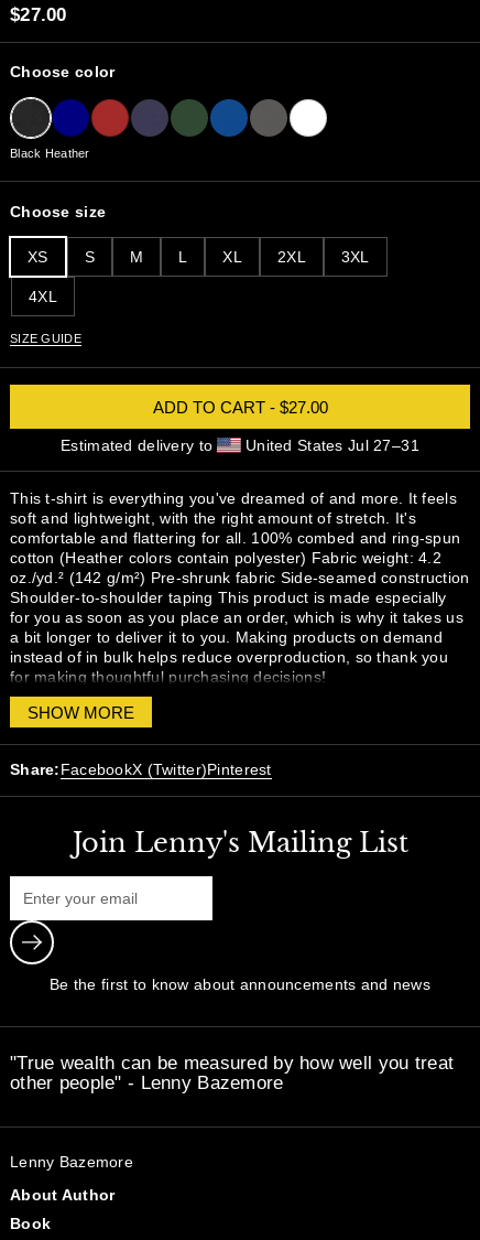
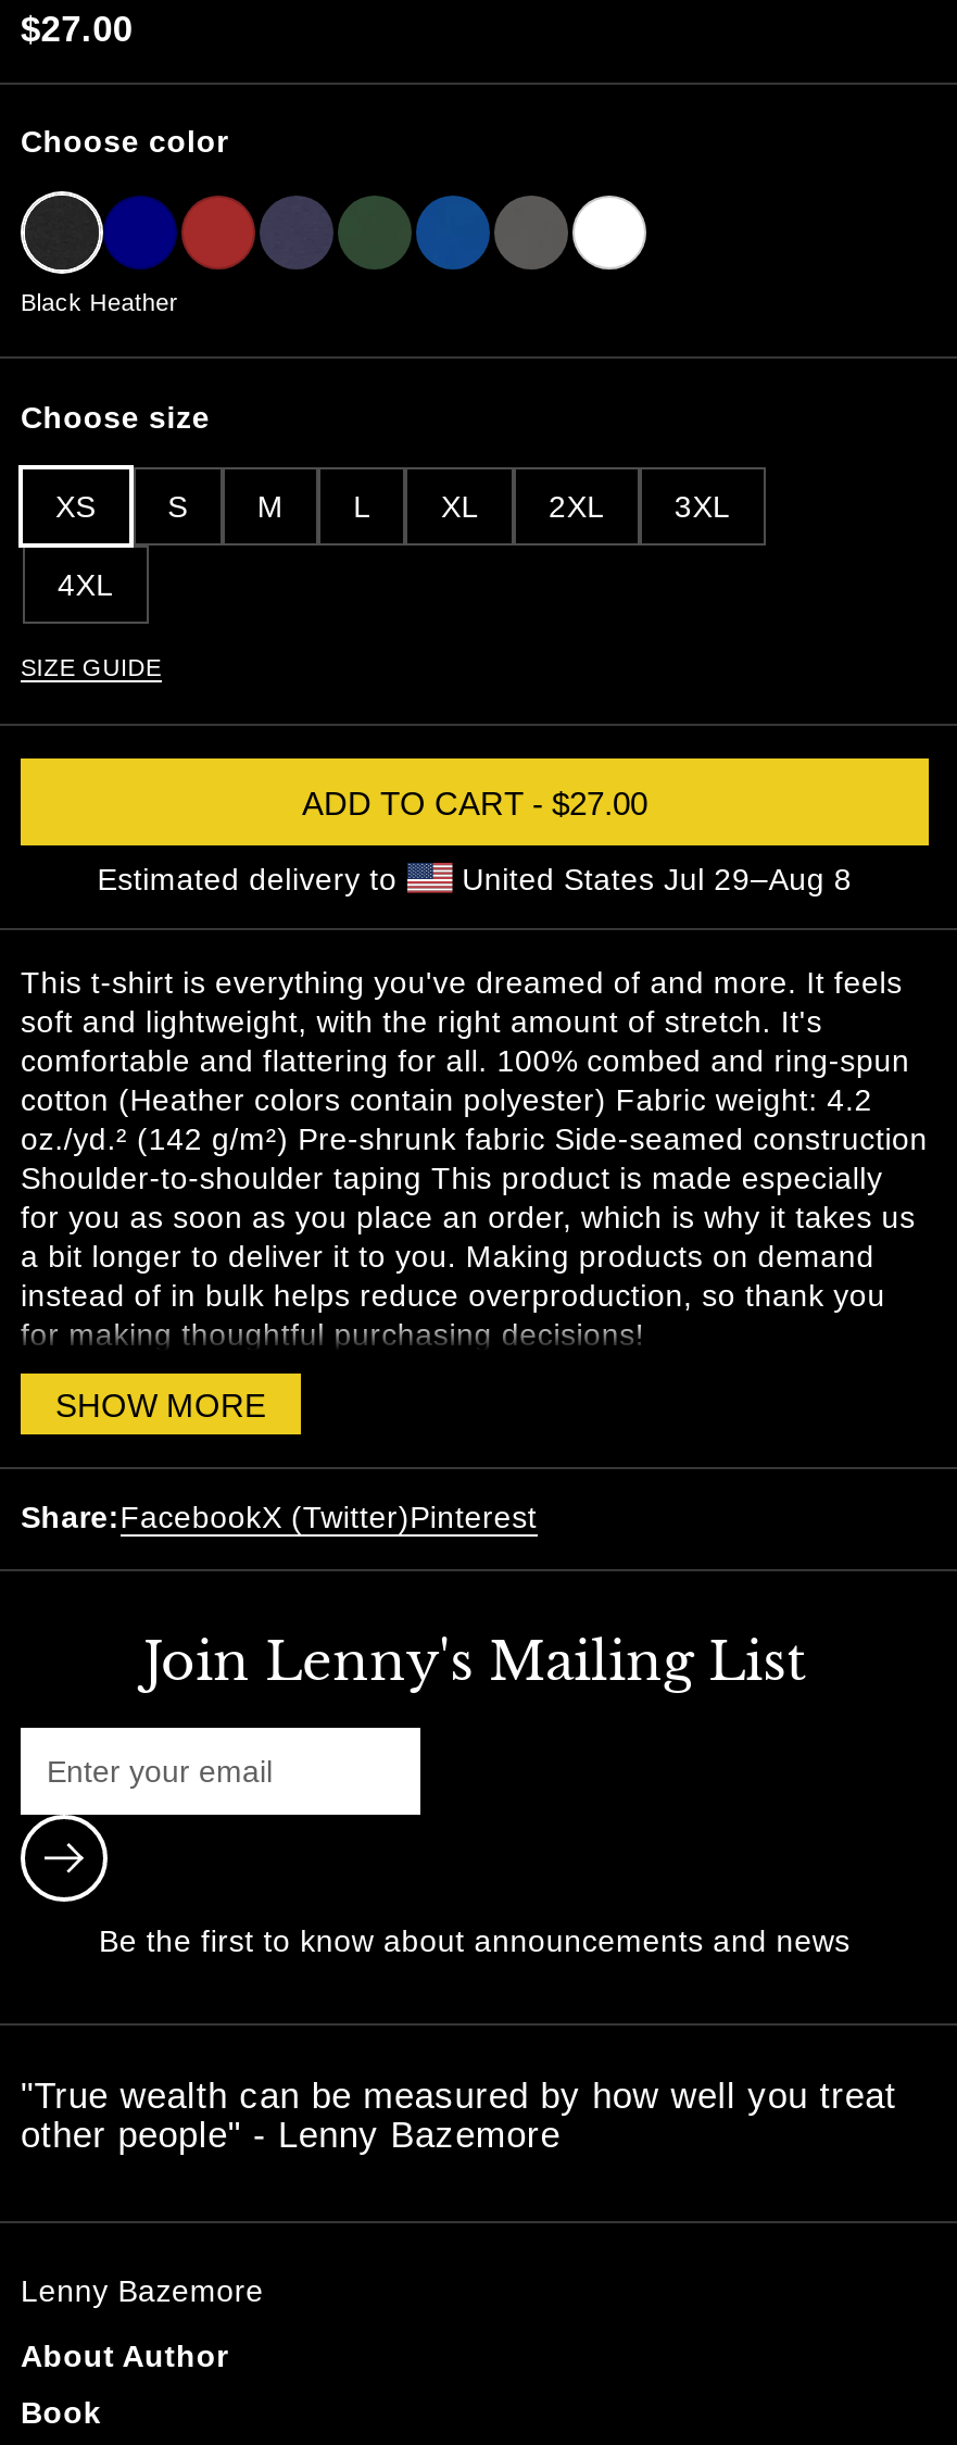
- United States Jul 27–31
+ United States Jul 29–Aug 8
